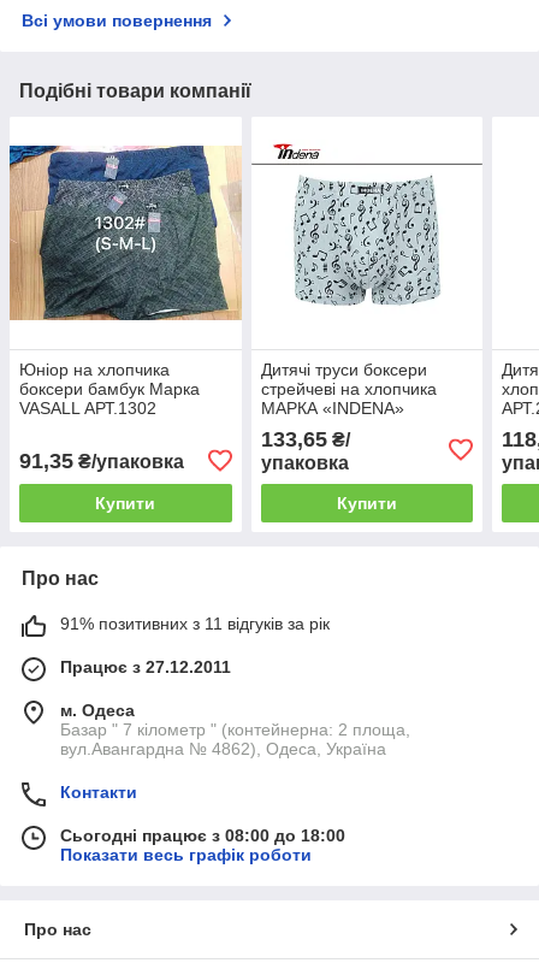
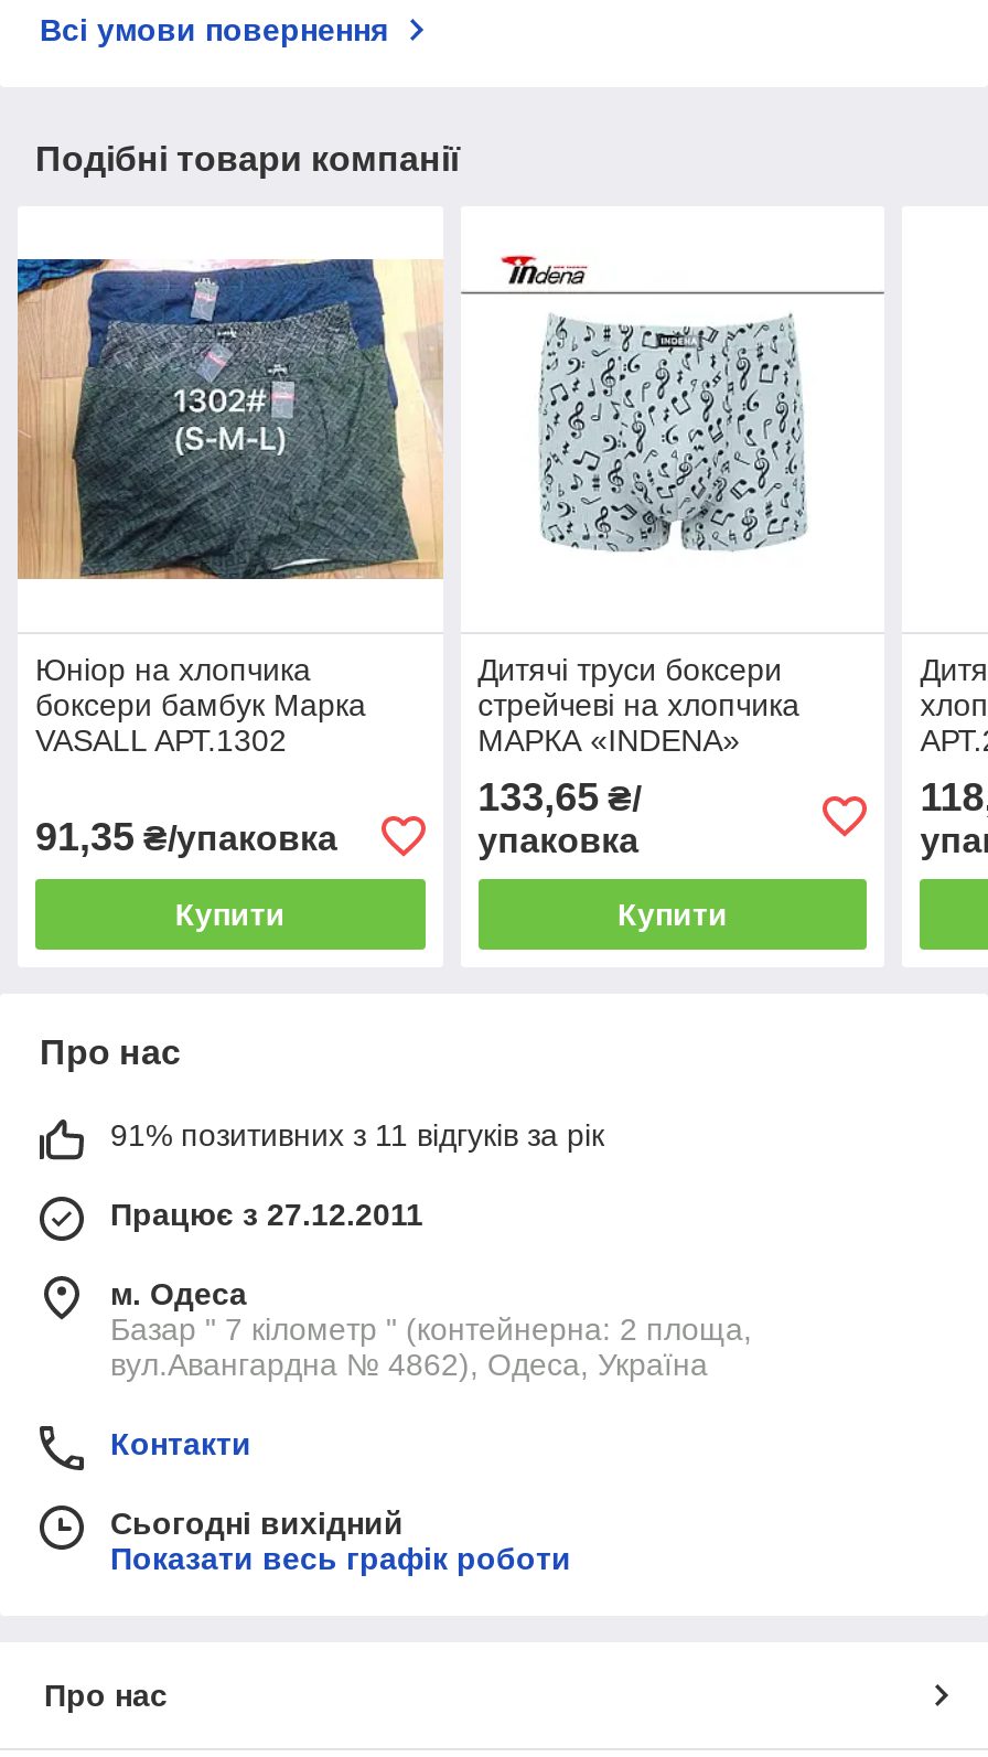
- Сьогодні працює з 08:00 до 18:00
+ Сьогодні вихідний
